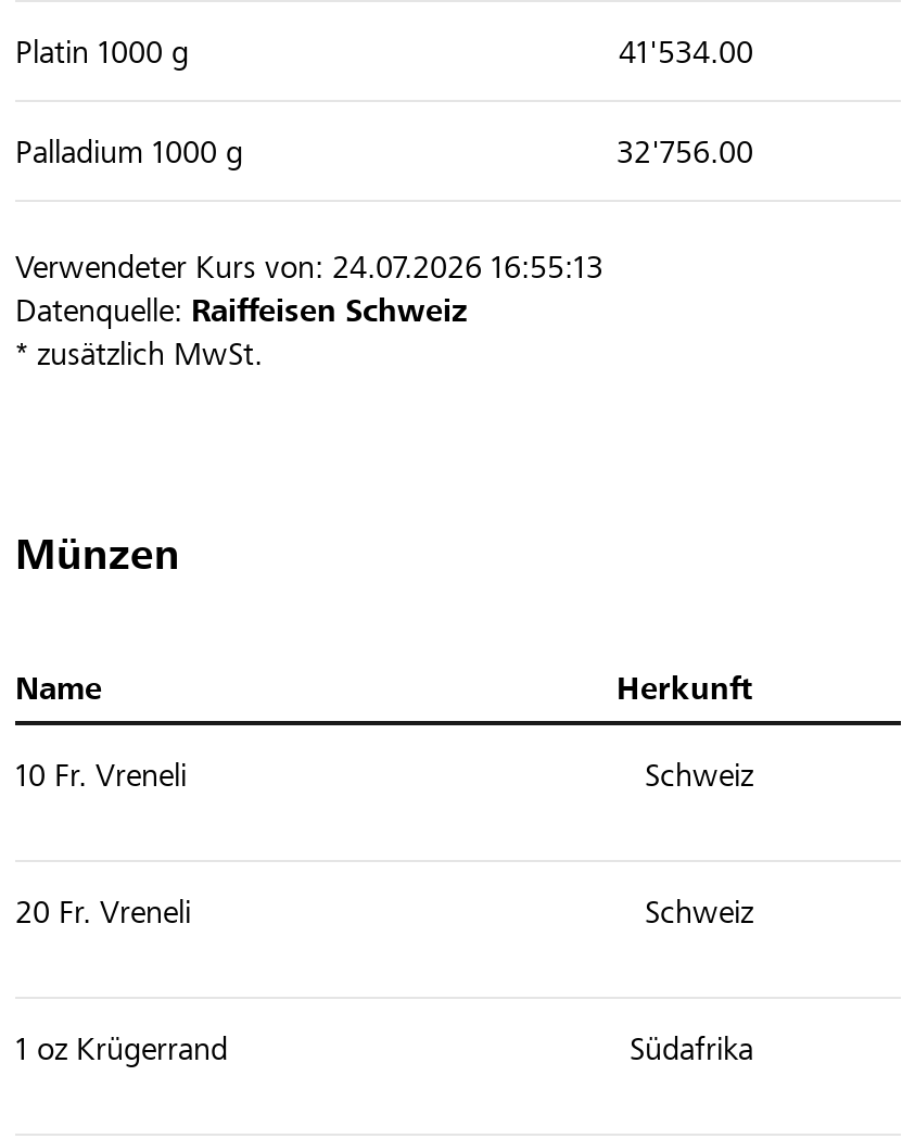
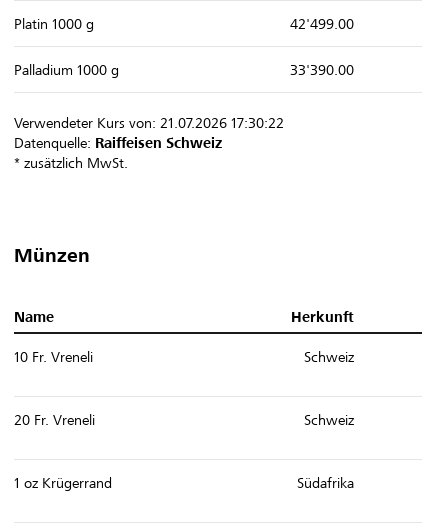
- 41'534.00
+ 42'499.00

- 32'756.00
+ 33'390.00

- Verwendeter Kurs von: 24.07.2026 16:55:13
+ Verwendeter Kurs von: 21.07.2026 17:30:22
